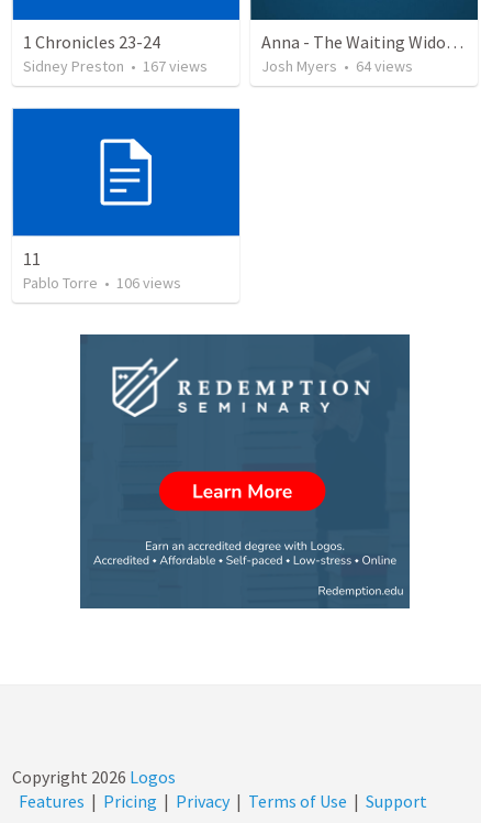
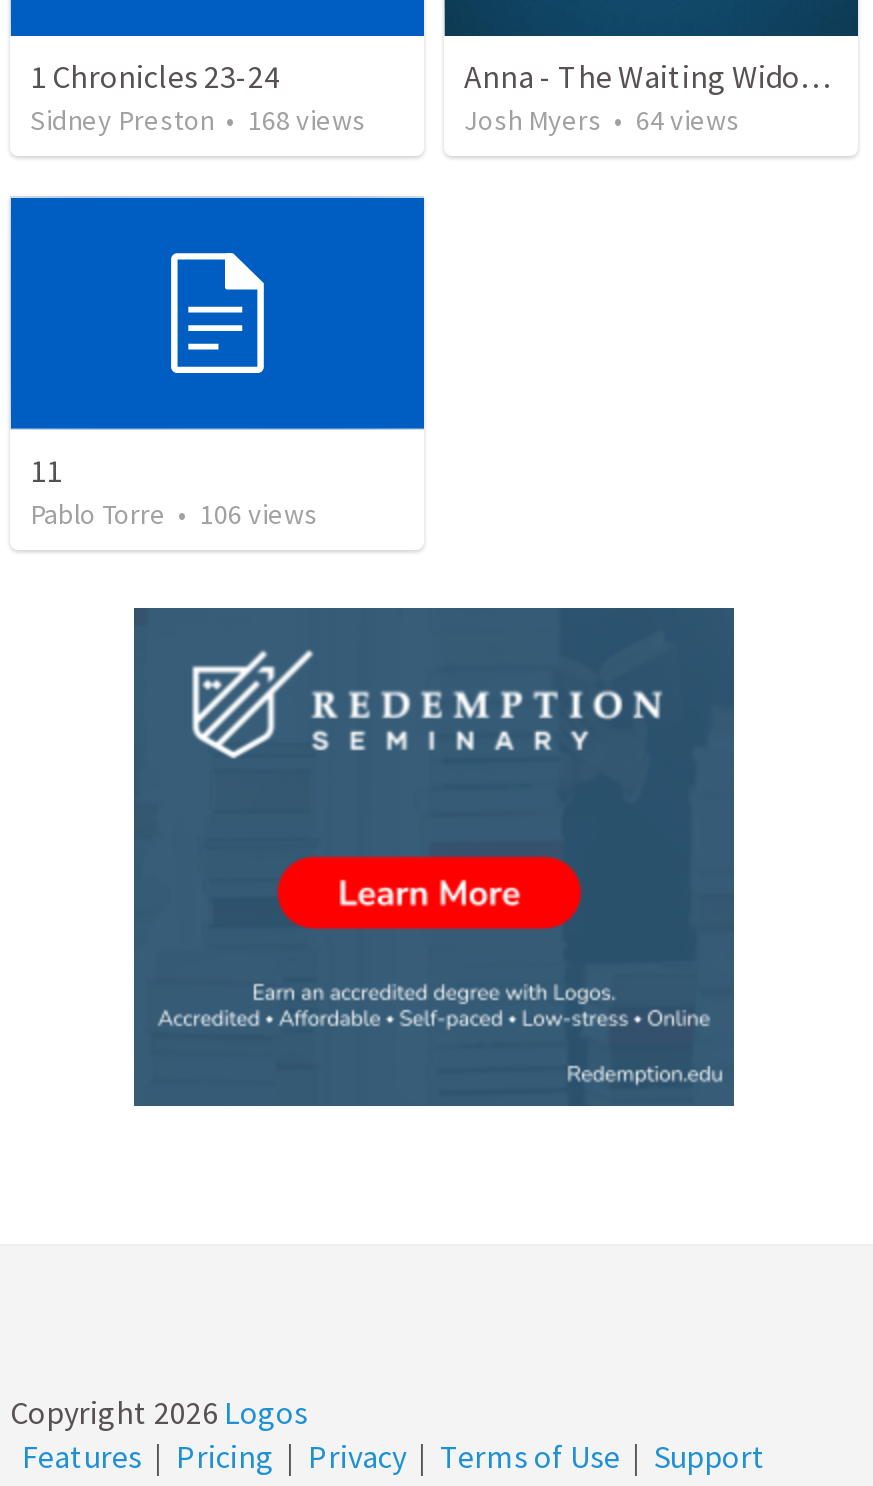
- Sidney Preston • 167 views
+ Sidney Preston • 168 views
